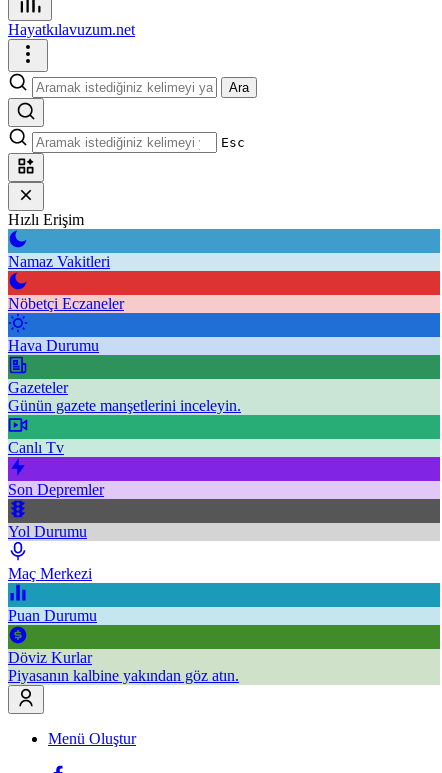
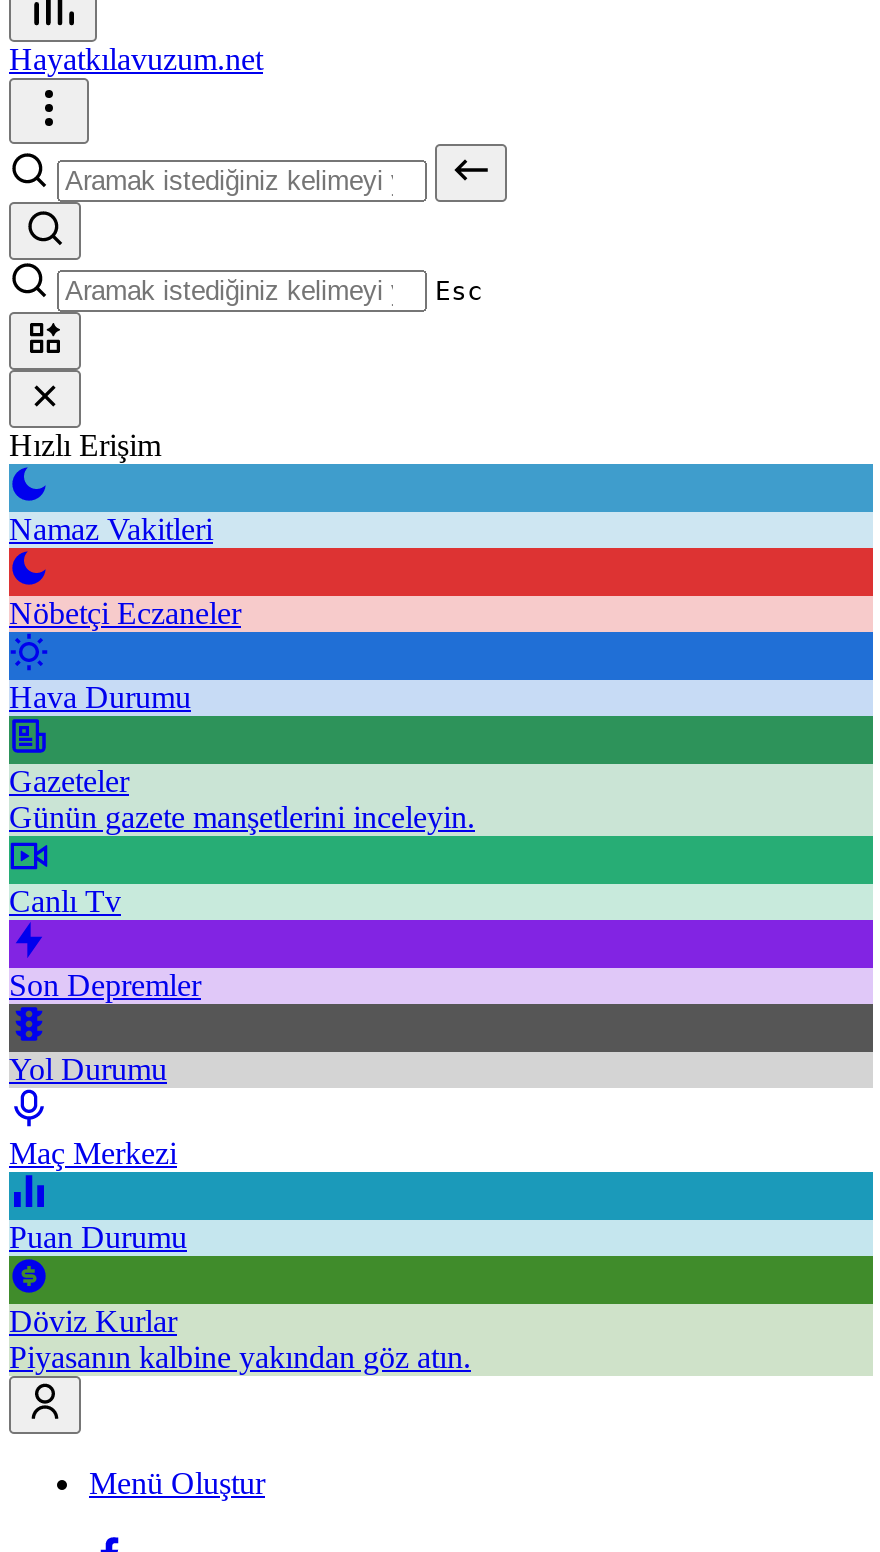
- Ara
